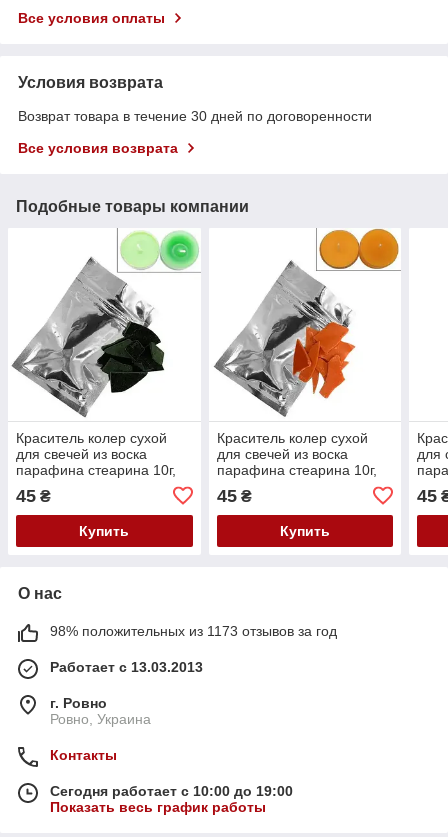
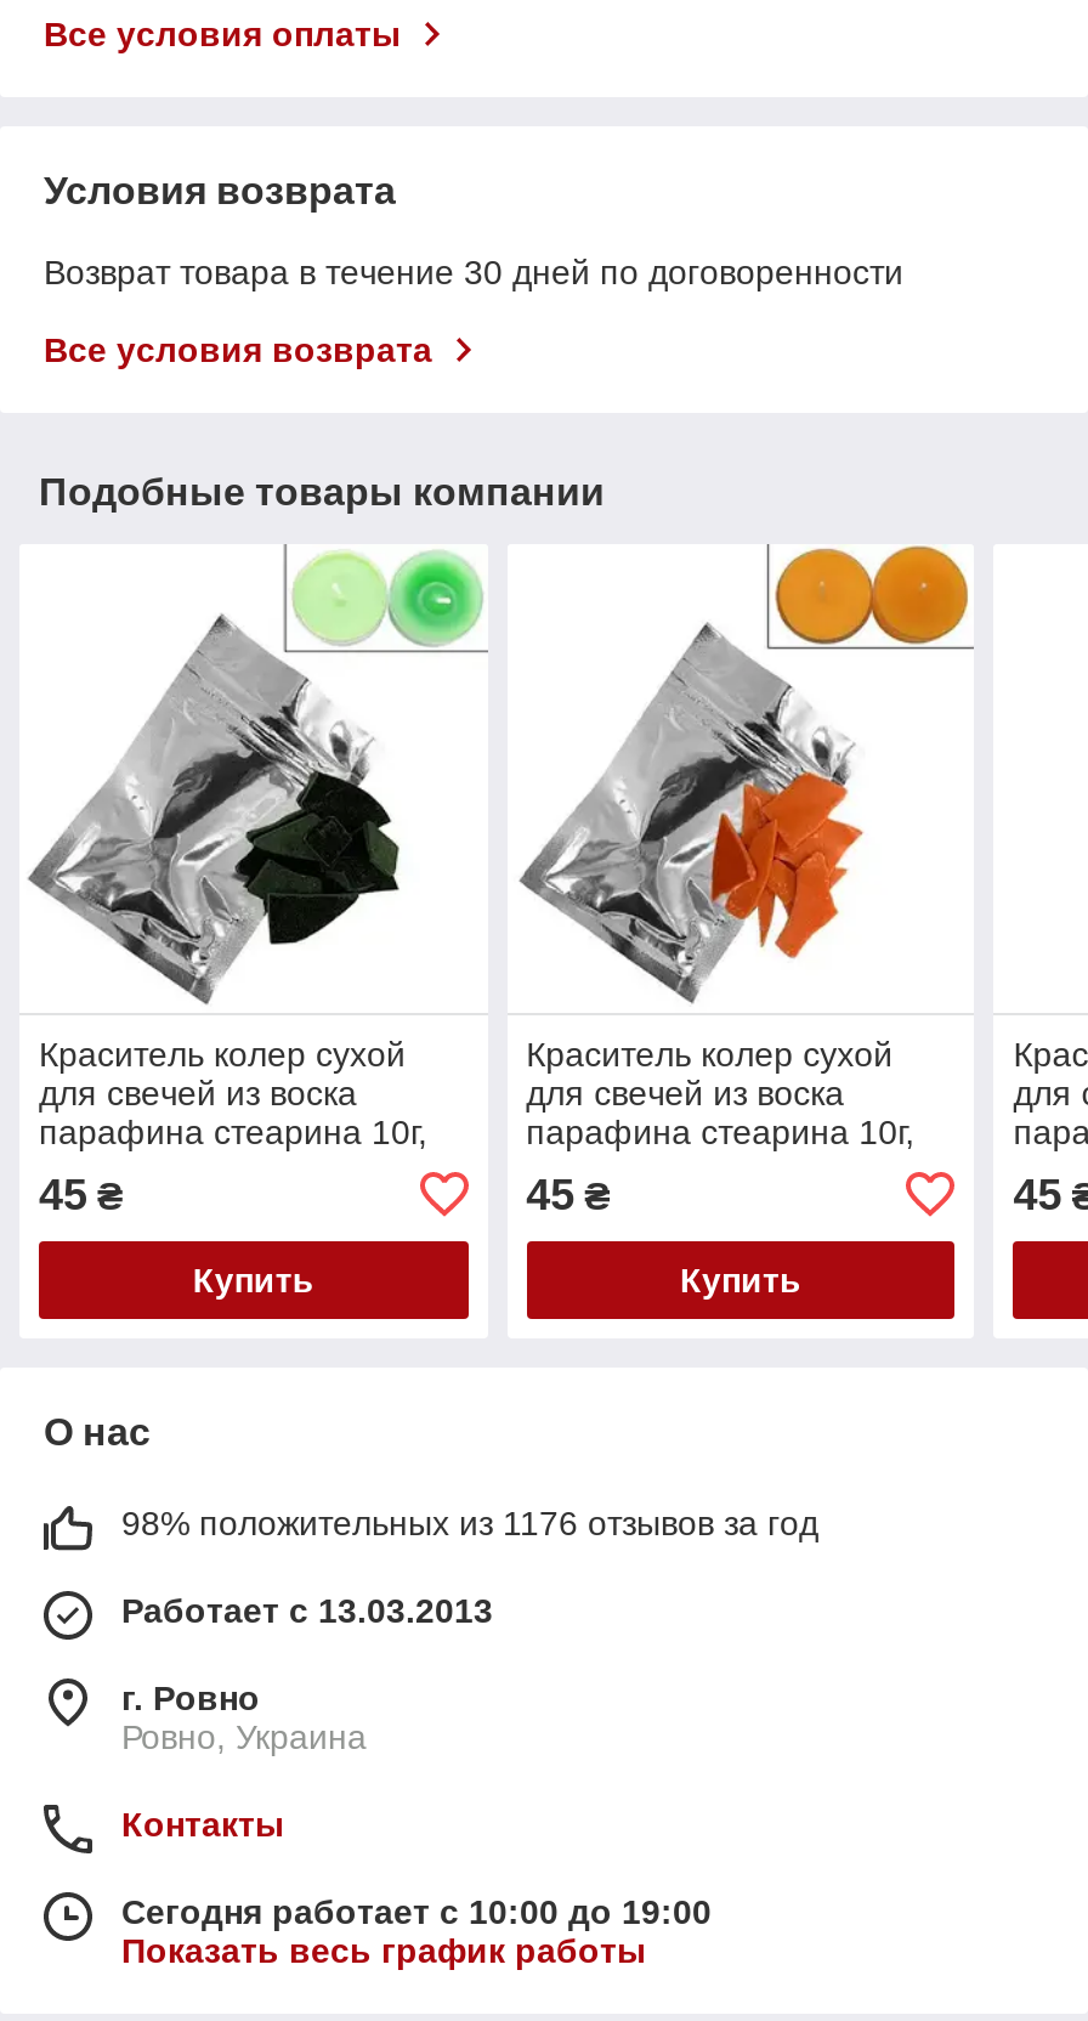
- 98% положительных из 1173 отзывов за год
+ 98% положительных из 1176 отзывов за год
